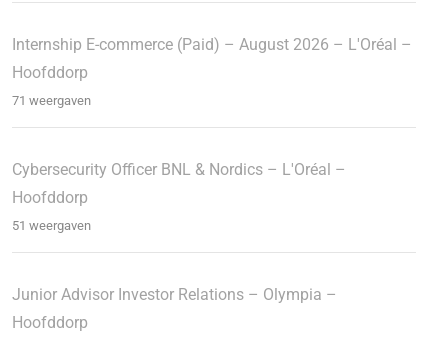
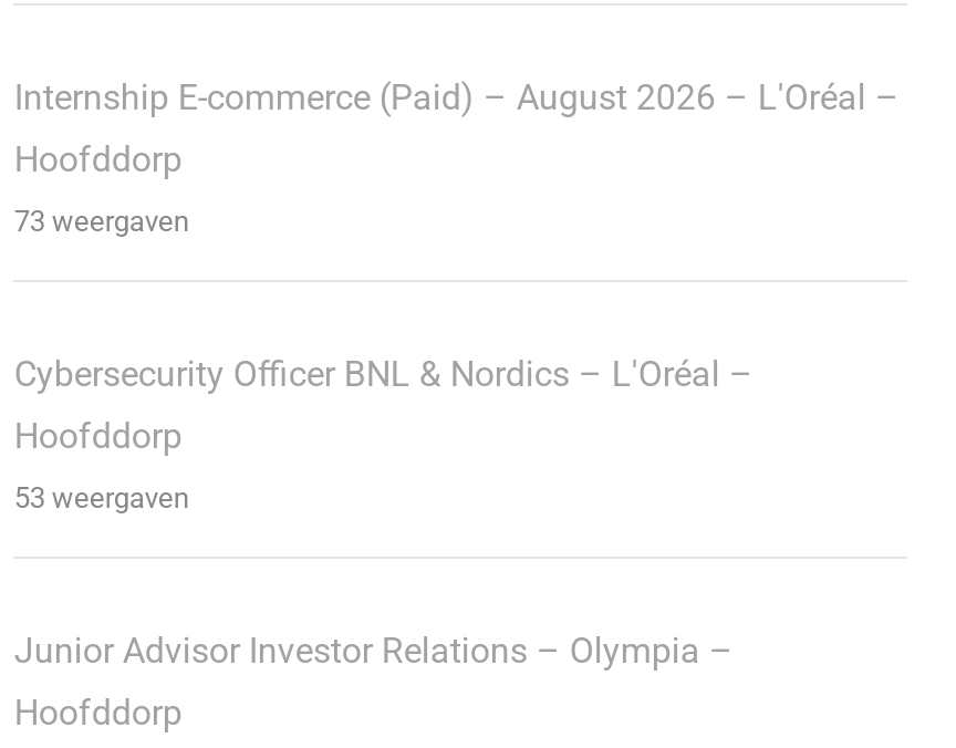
- 71 weergaven
+ 73 weergaven

- 51 weergaven
+ 53 weergaven
